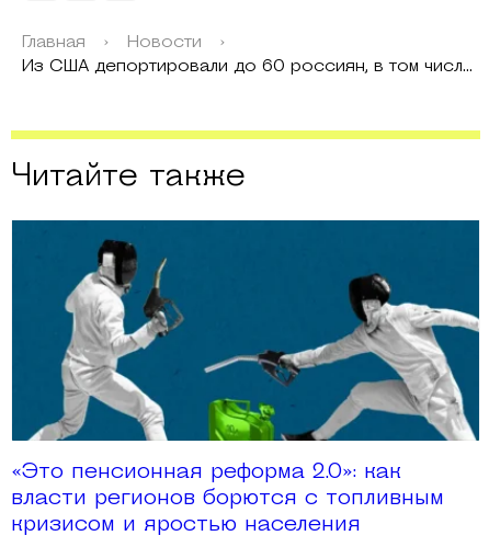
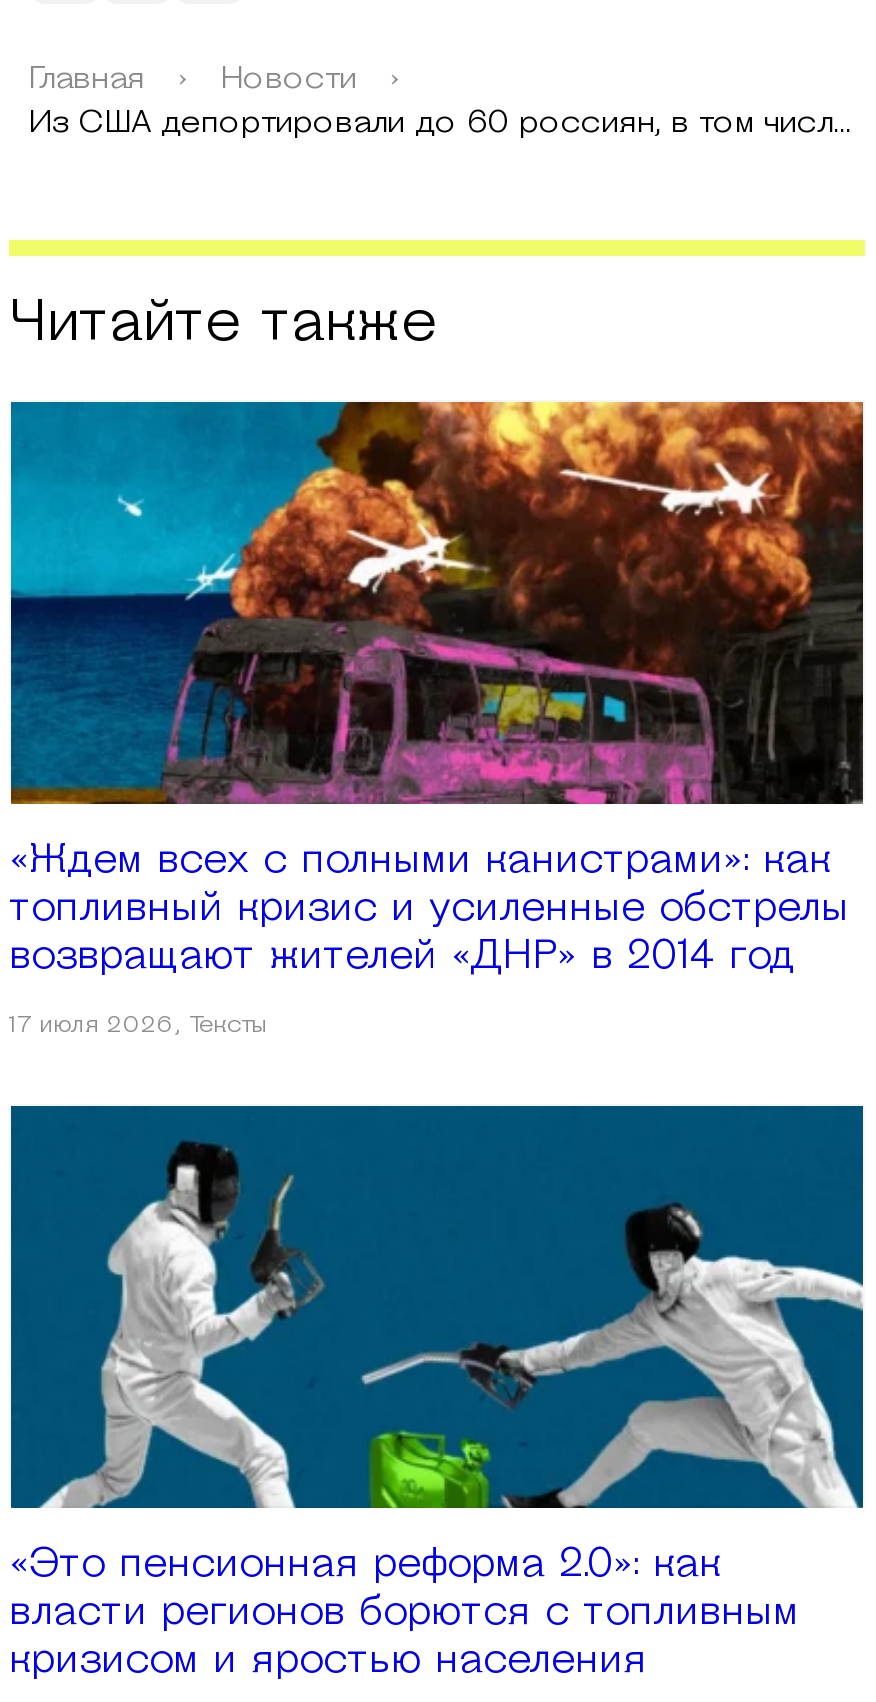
+ [image]
+ «Ждем всех с полными канистрами»: как
+ топливный кризис и усиленные обстрелы
+ возвращают жителей «ДНР» в 2014 год
+ 17 июля 2026, Тексты
